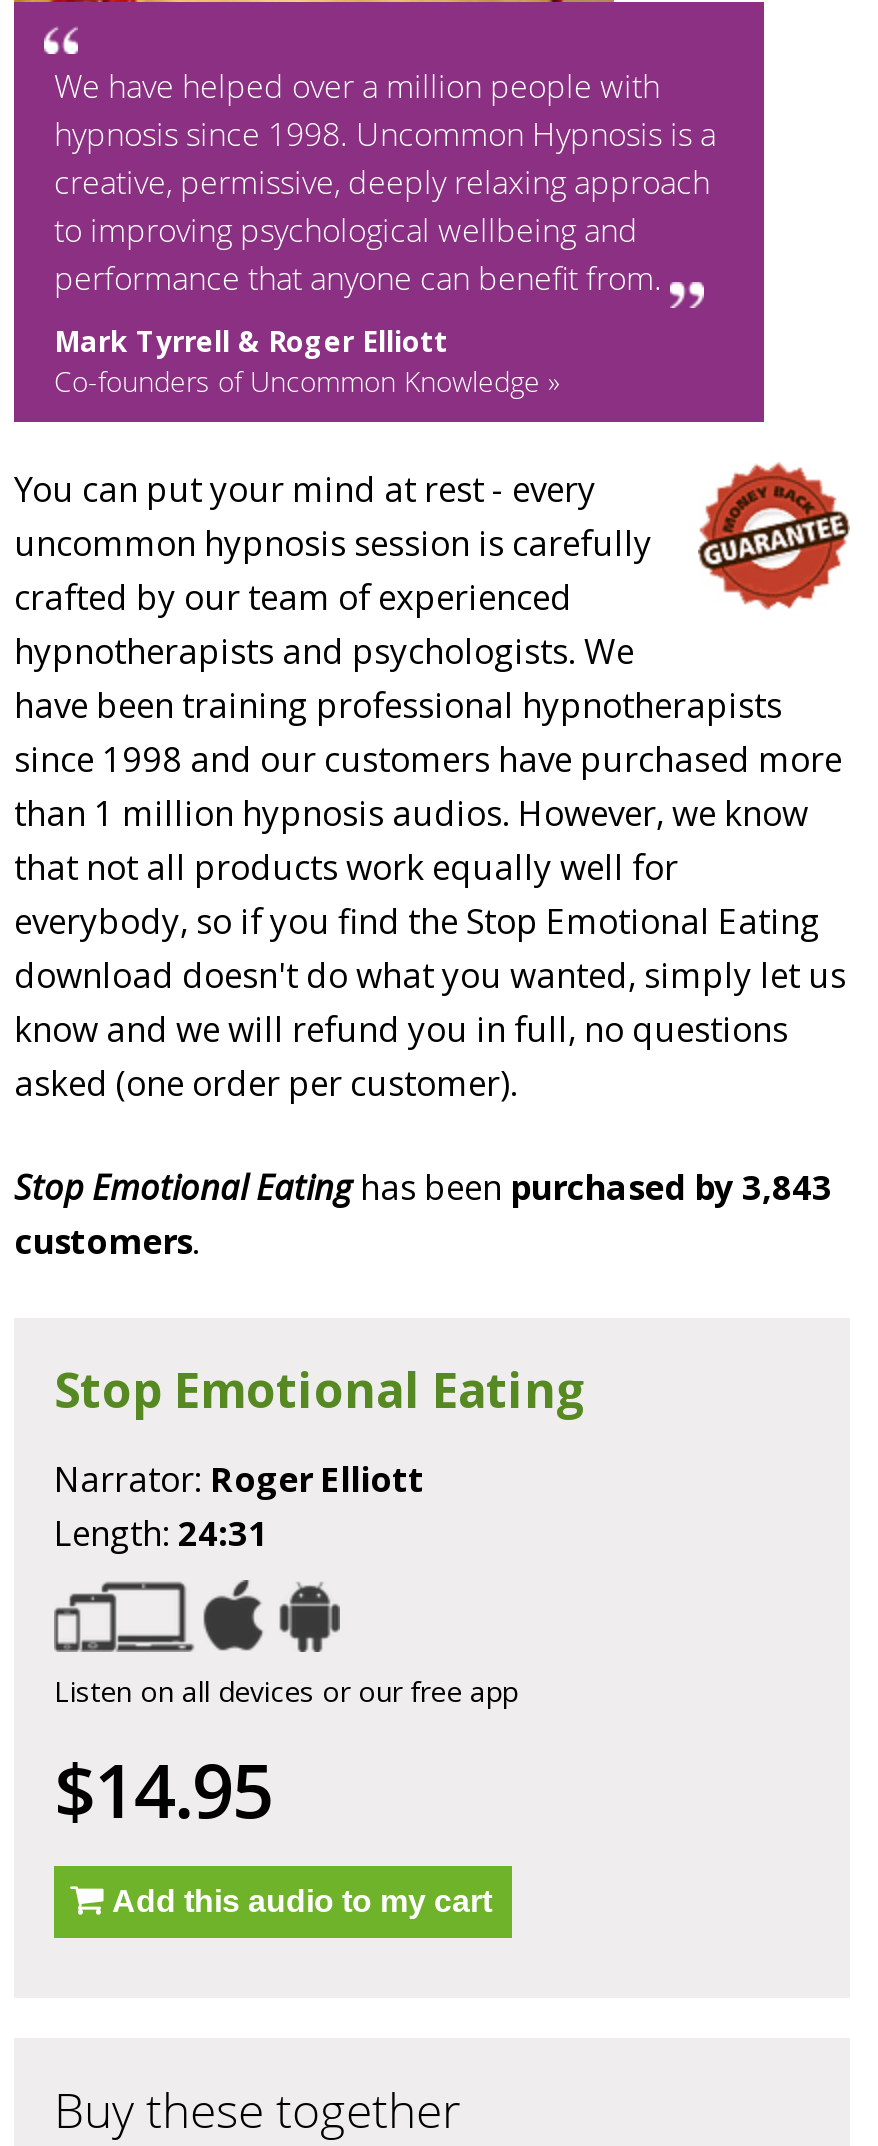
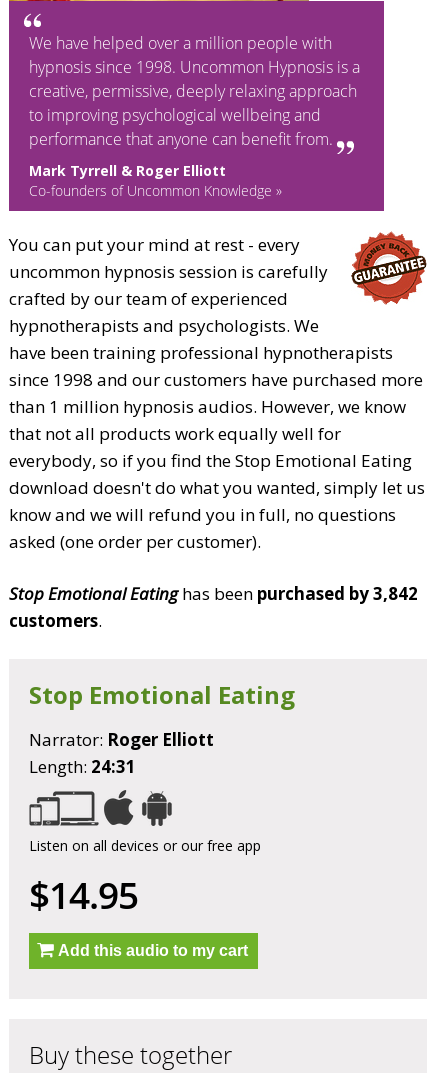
- Stop Emotional Eating has been purchased by 3,843
+ Stop Emotional Eating has been purchased by 3,842
